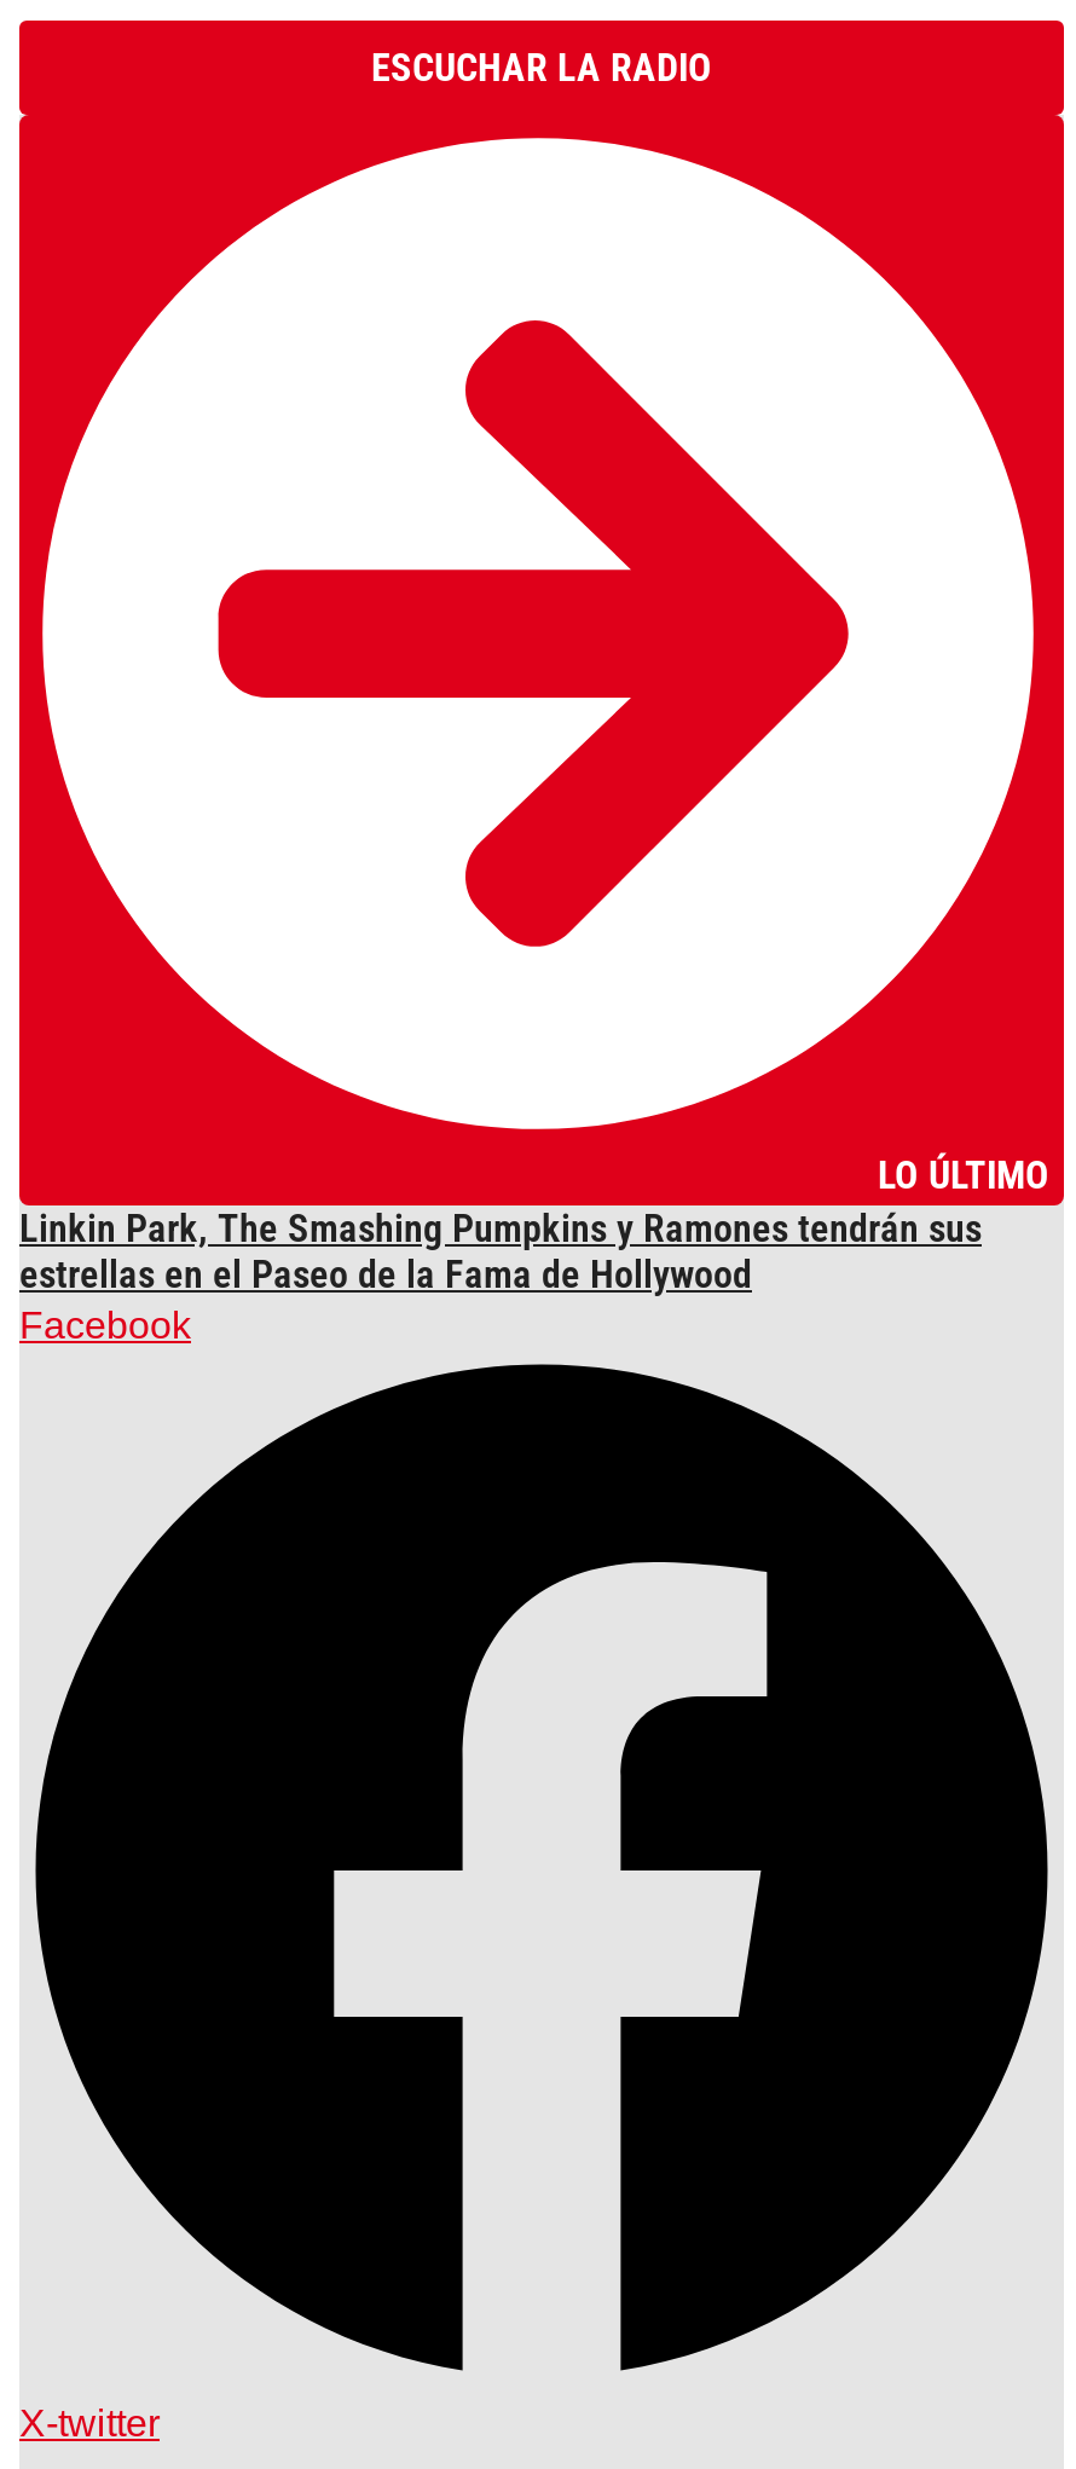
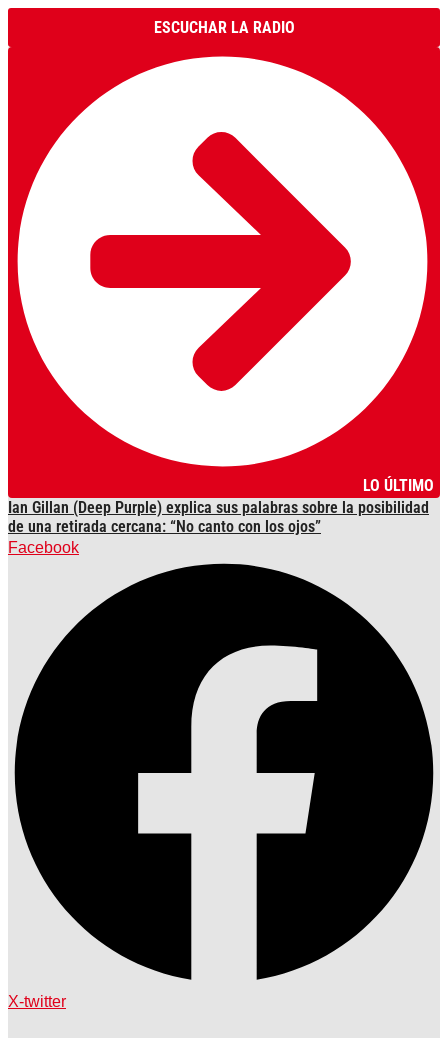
- Linkin Park, The Smashing Pumpkins y Ramones tendrán sus
- estrellas en el Paseo de la Fama de Hollywood
+ Ian Gillan (Deep Purple) explica sus palabras sobre la posibilidad
+ de una retirada cercana: “No canto con los ojos”
